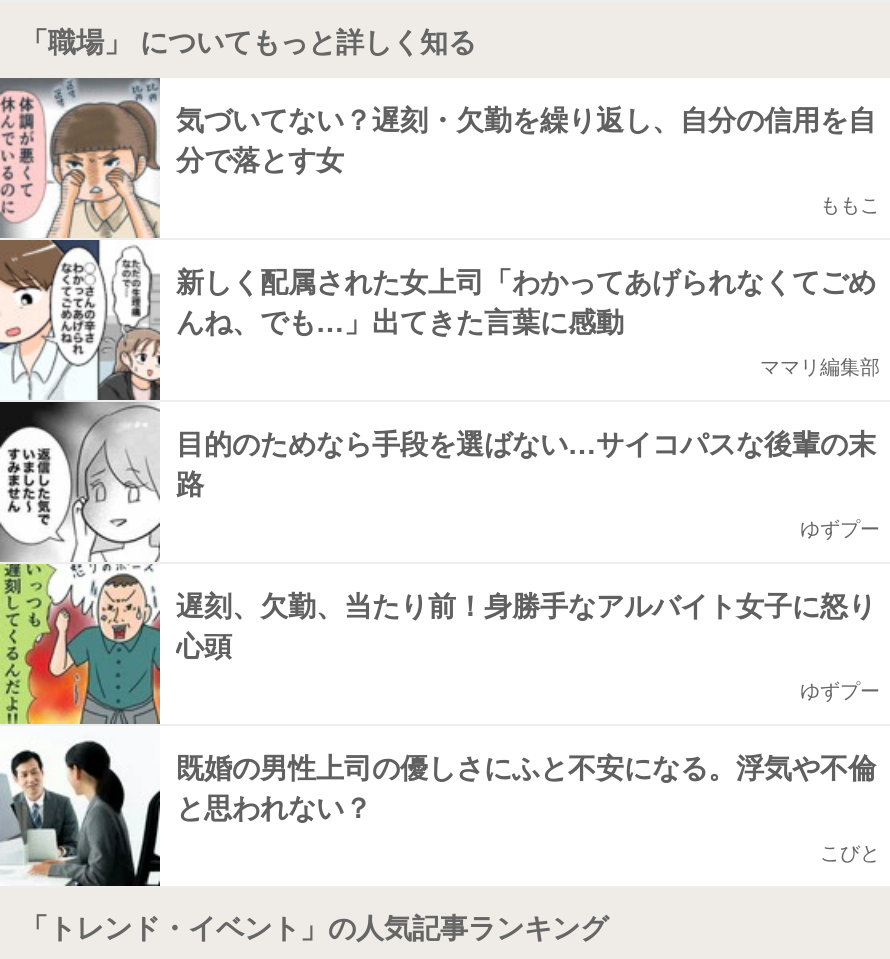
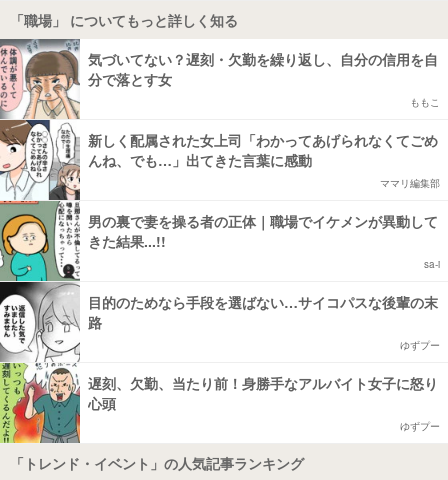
+ [image]
+ 男の裏で妻を操る者の正体｜職場でイケメンが異動して
+ きた結果...!!
+ sa-i

moved down: 目的のためなら手段を選ばない…サイコパスな後輩の末 | 路 | ゆずプー | 遅刻、欠勤、当たり前！身勝手なアルバイト女子に怒り | 心頭 | ゆずプー

- [image]
- 既婚の男性上司の優しさにふと不安になる。浮気や不倫
- と思われない？
- こびと
